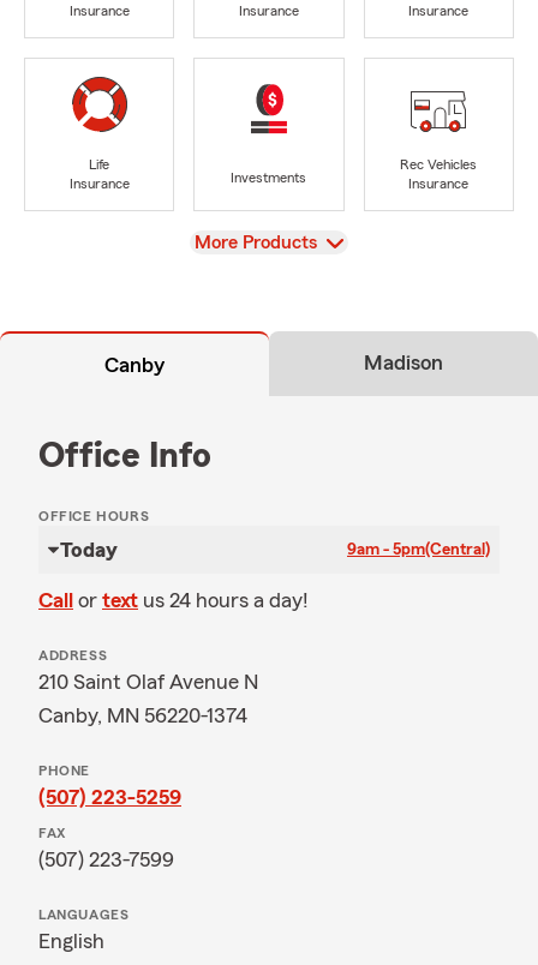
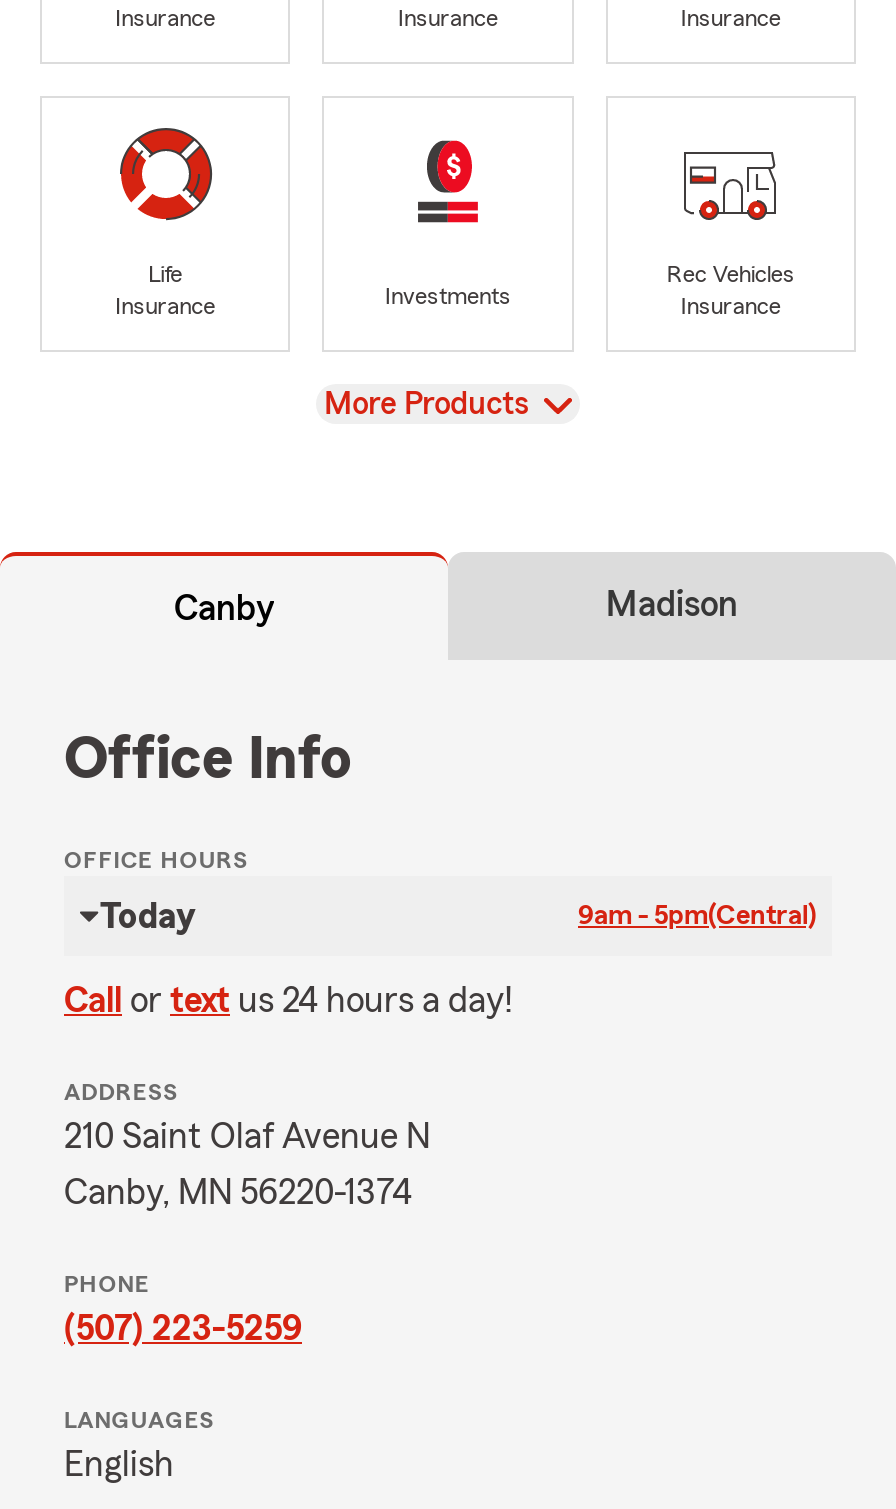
- FAX
- (507) 223-7599
